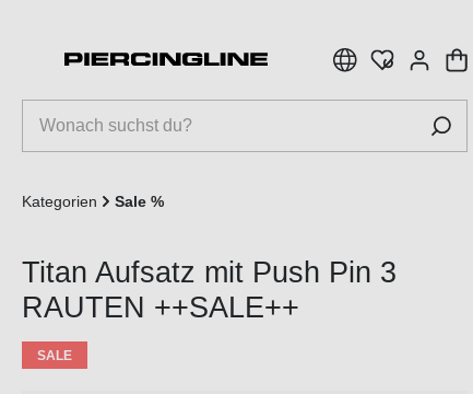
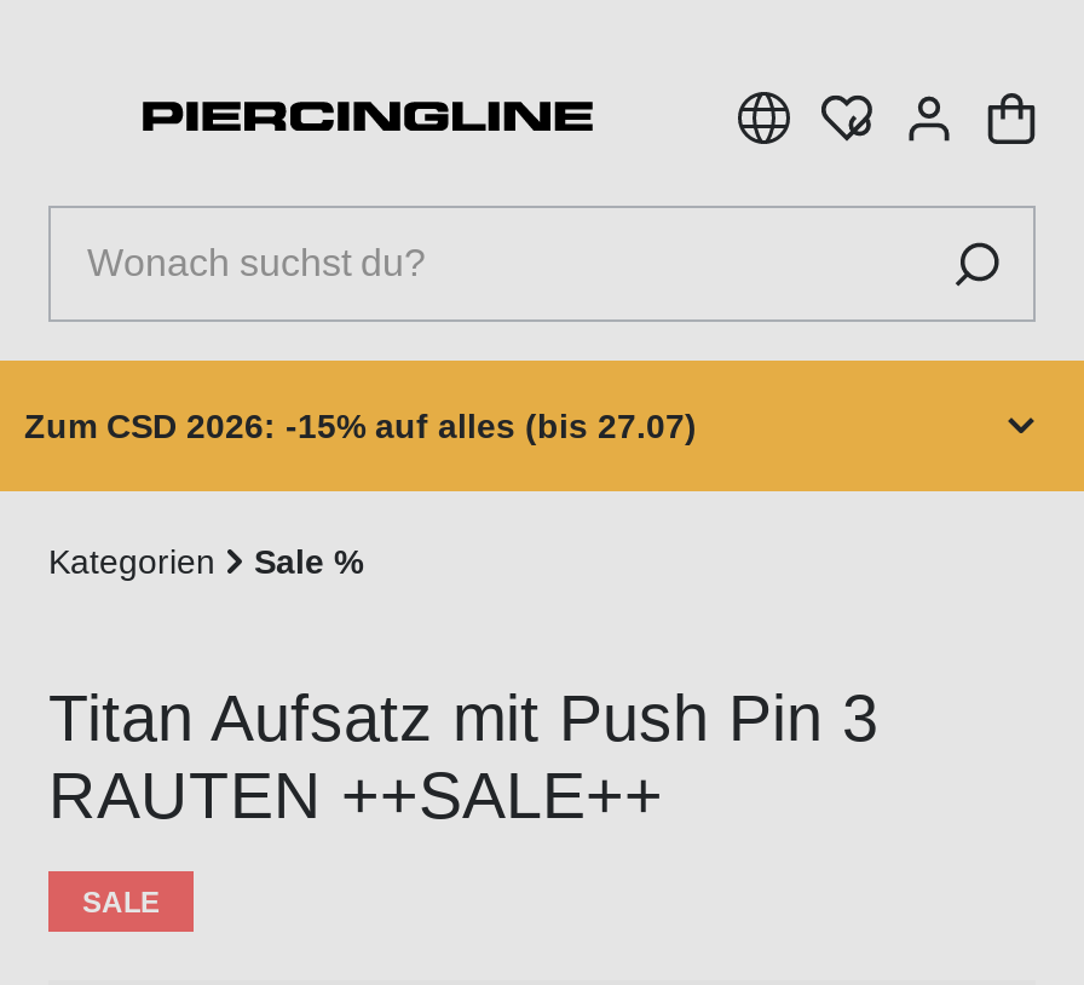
+ Zum CSD 2026: -15% auf alles (bis 27.07)
